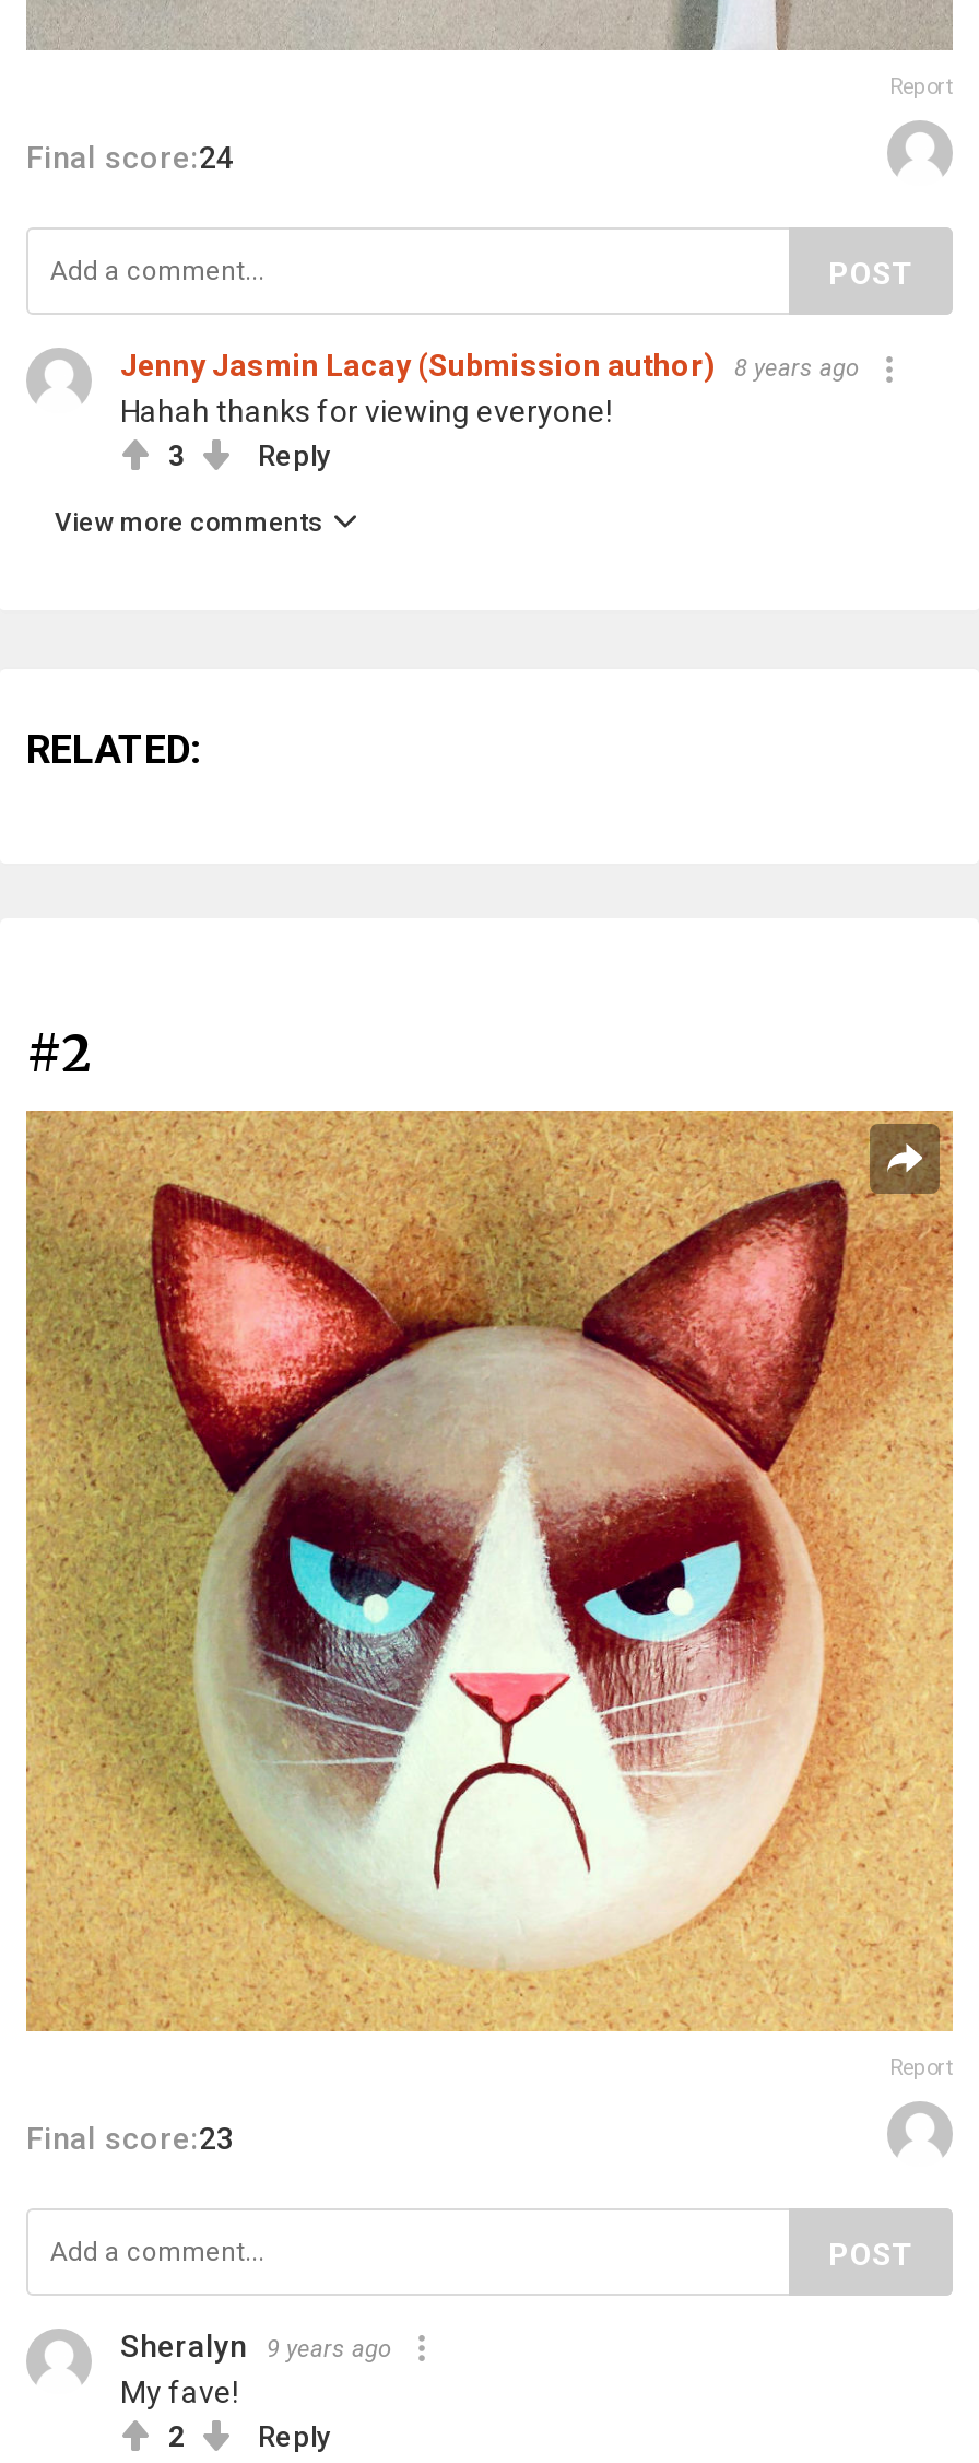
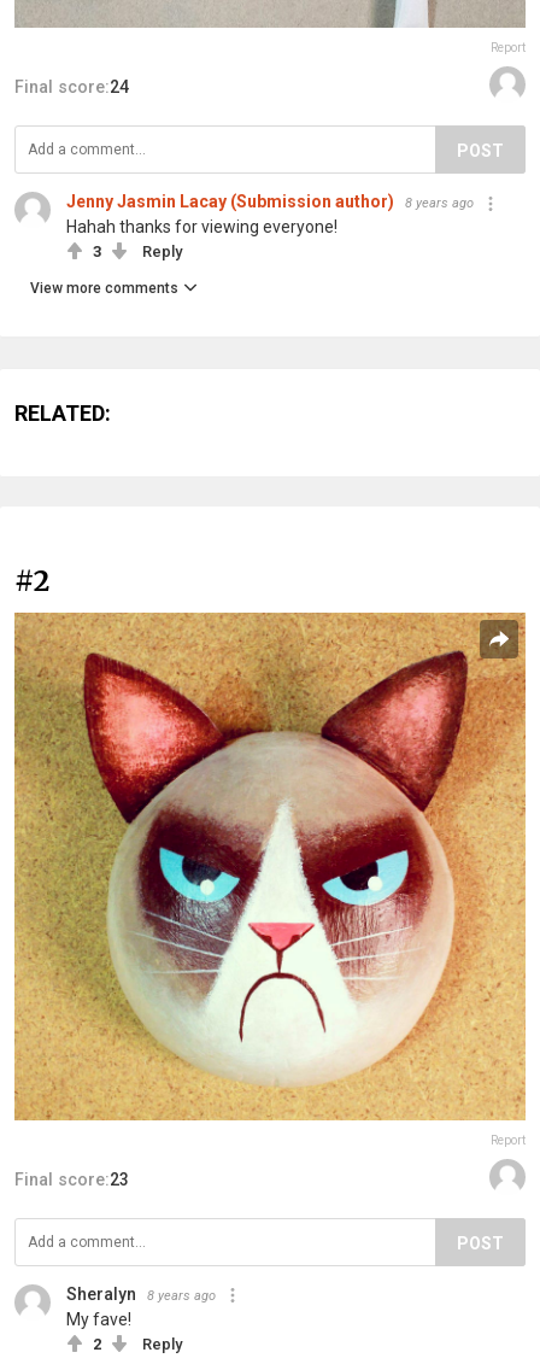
- Sheralyn 9 years ago
+ Sheralyn 8 years ago
